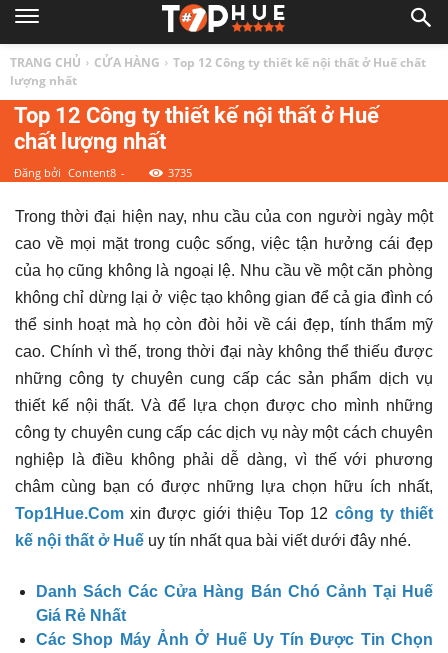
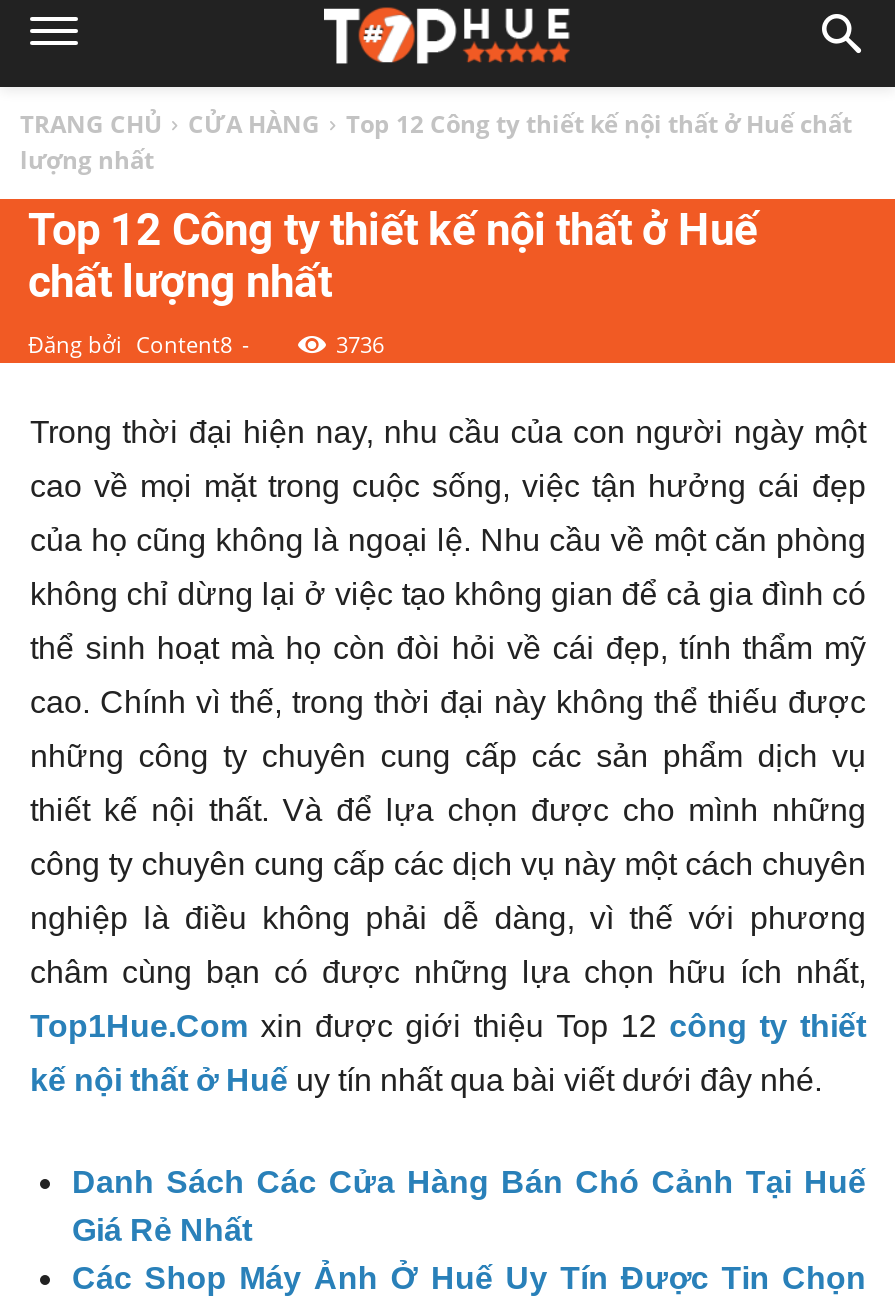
- 3735
+ 3736
